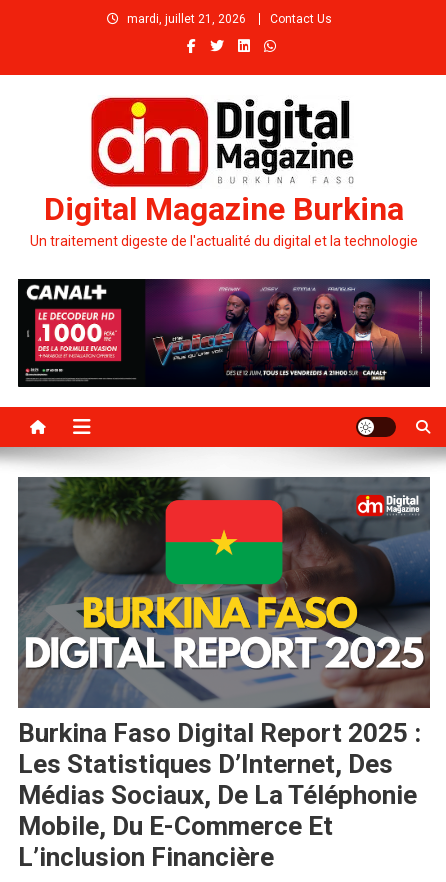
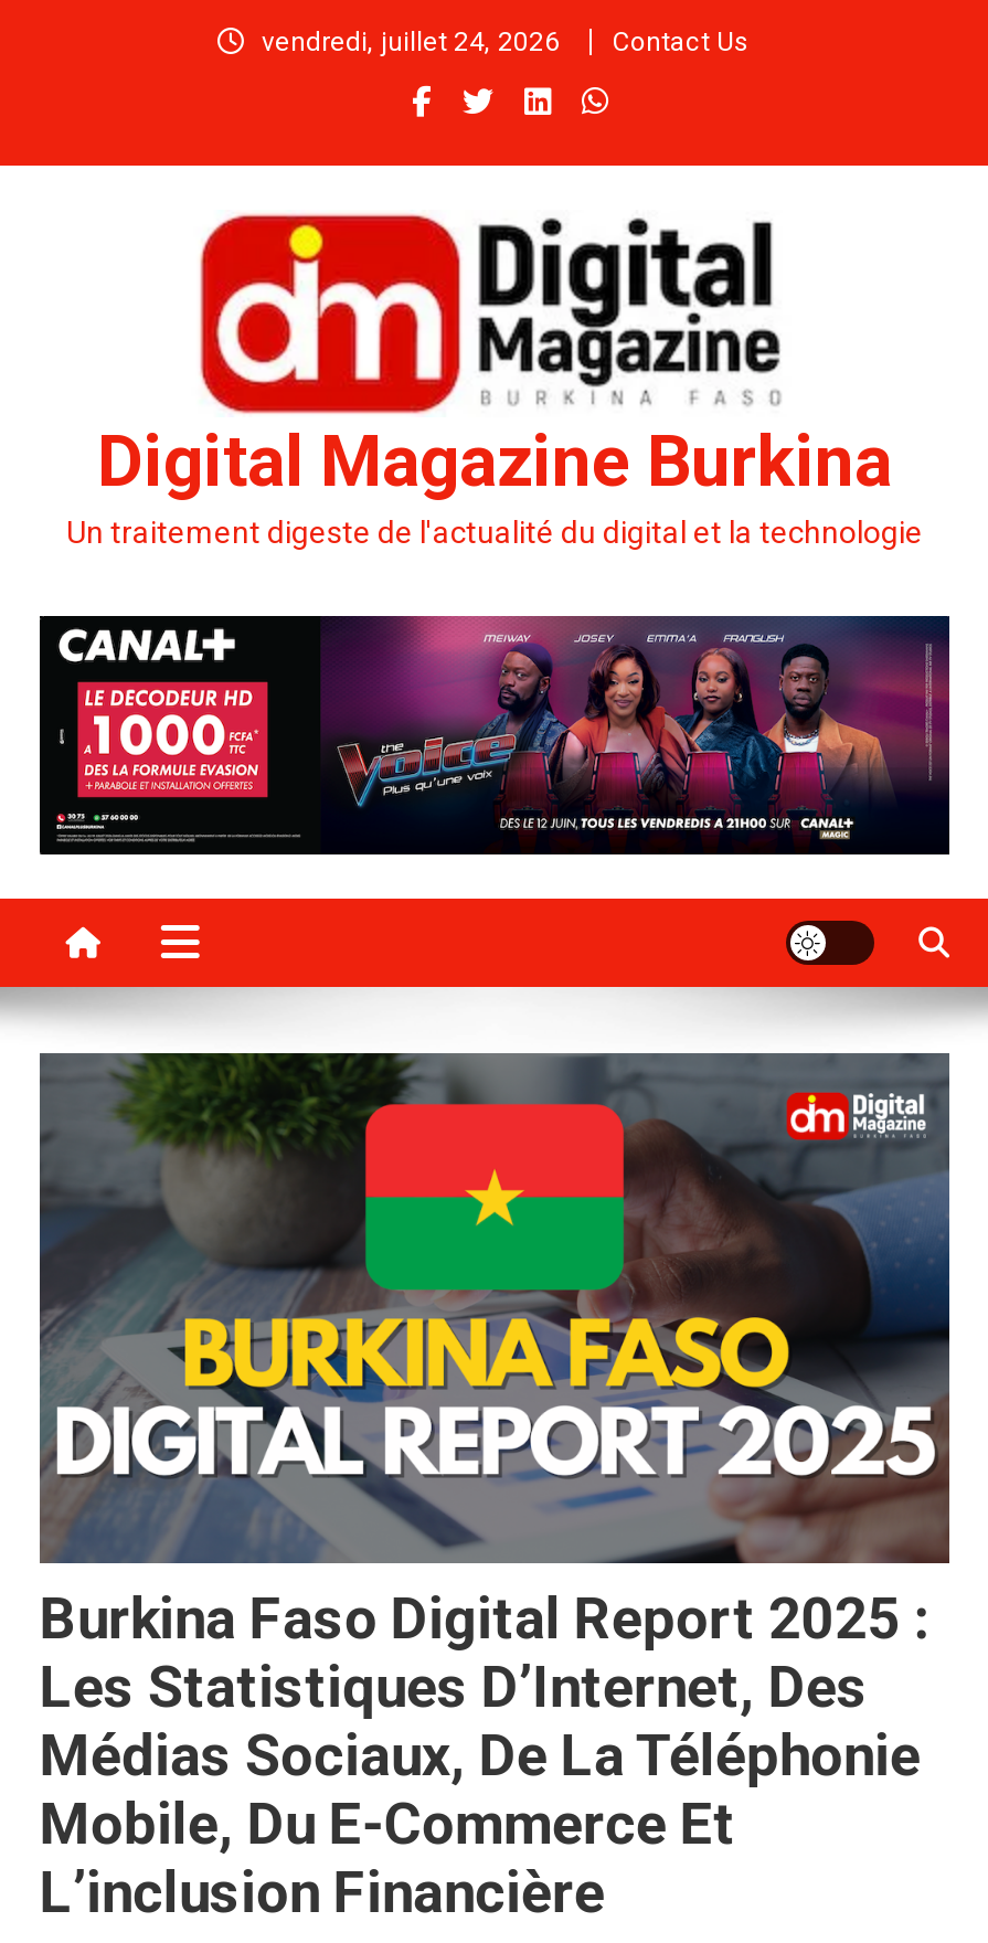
- mardi, juillet 21, 2026
+ vendredi, juillet 24, 2026
